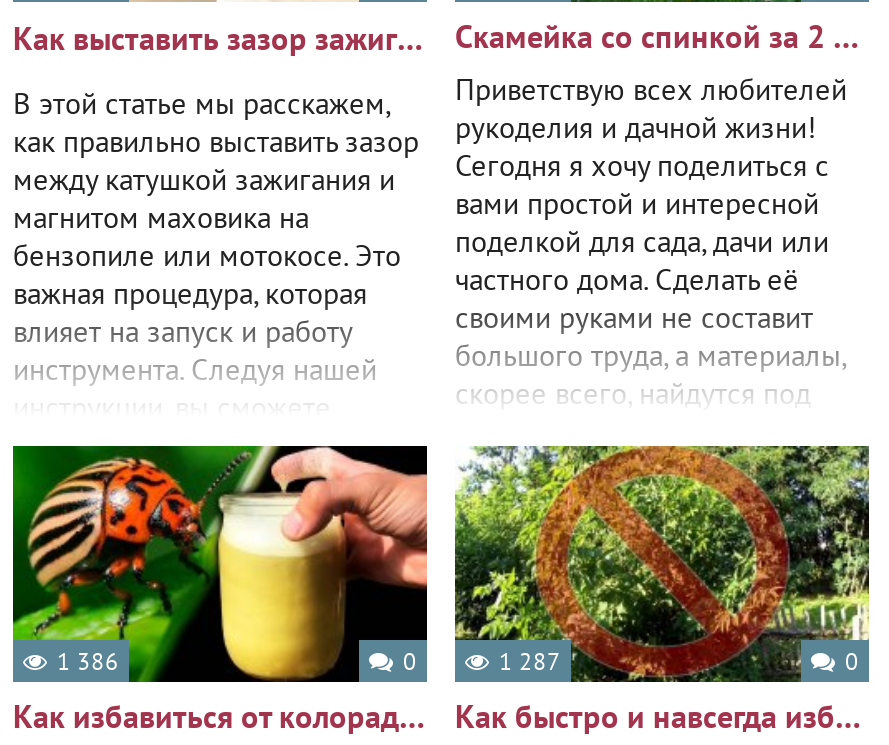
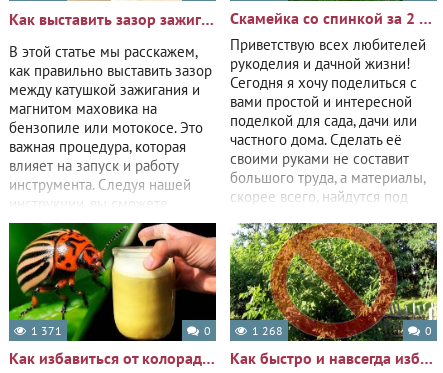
- 1 386
+ 1 371

- 1 287
+ 1 268
